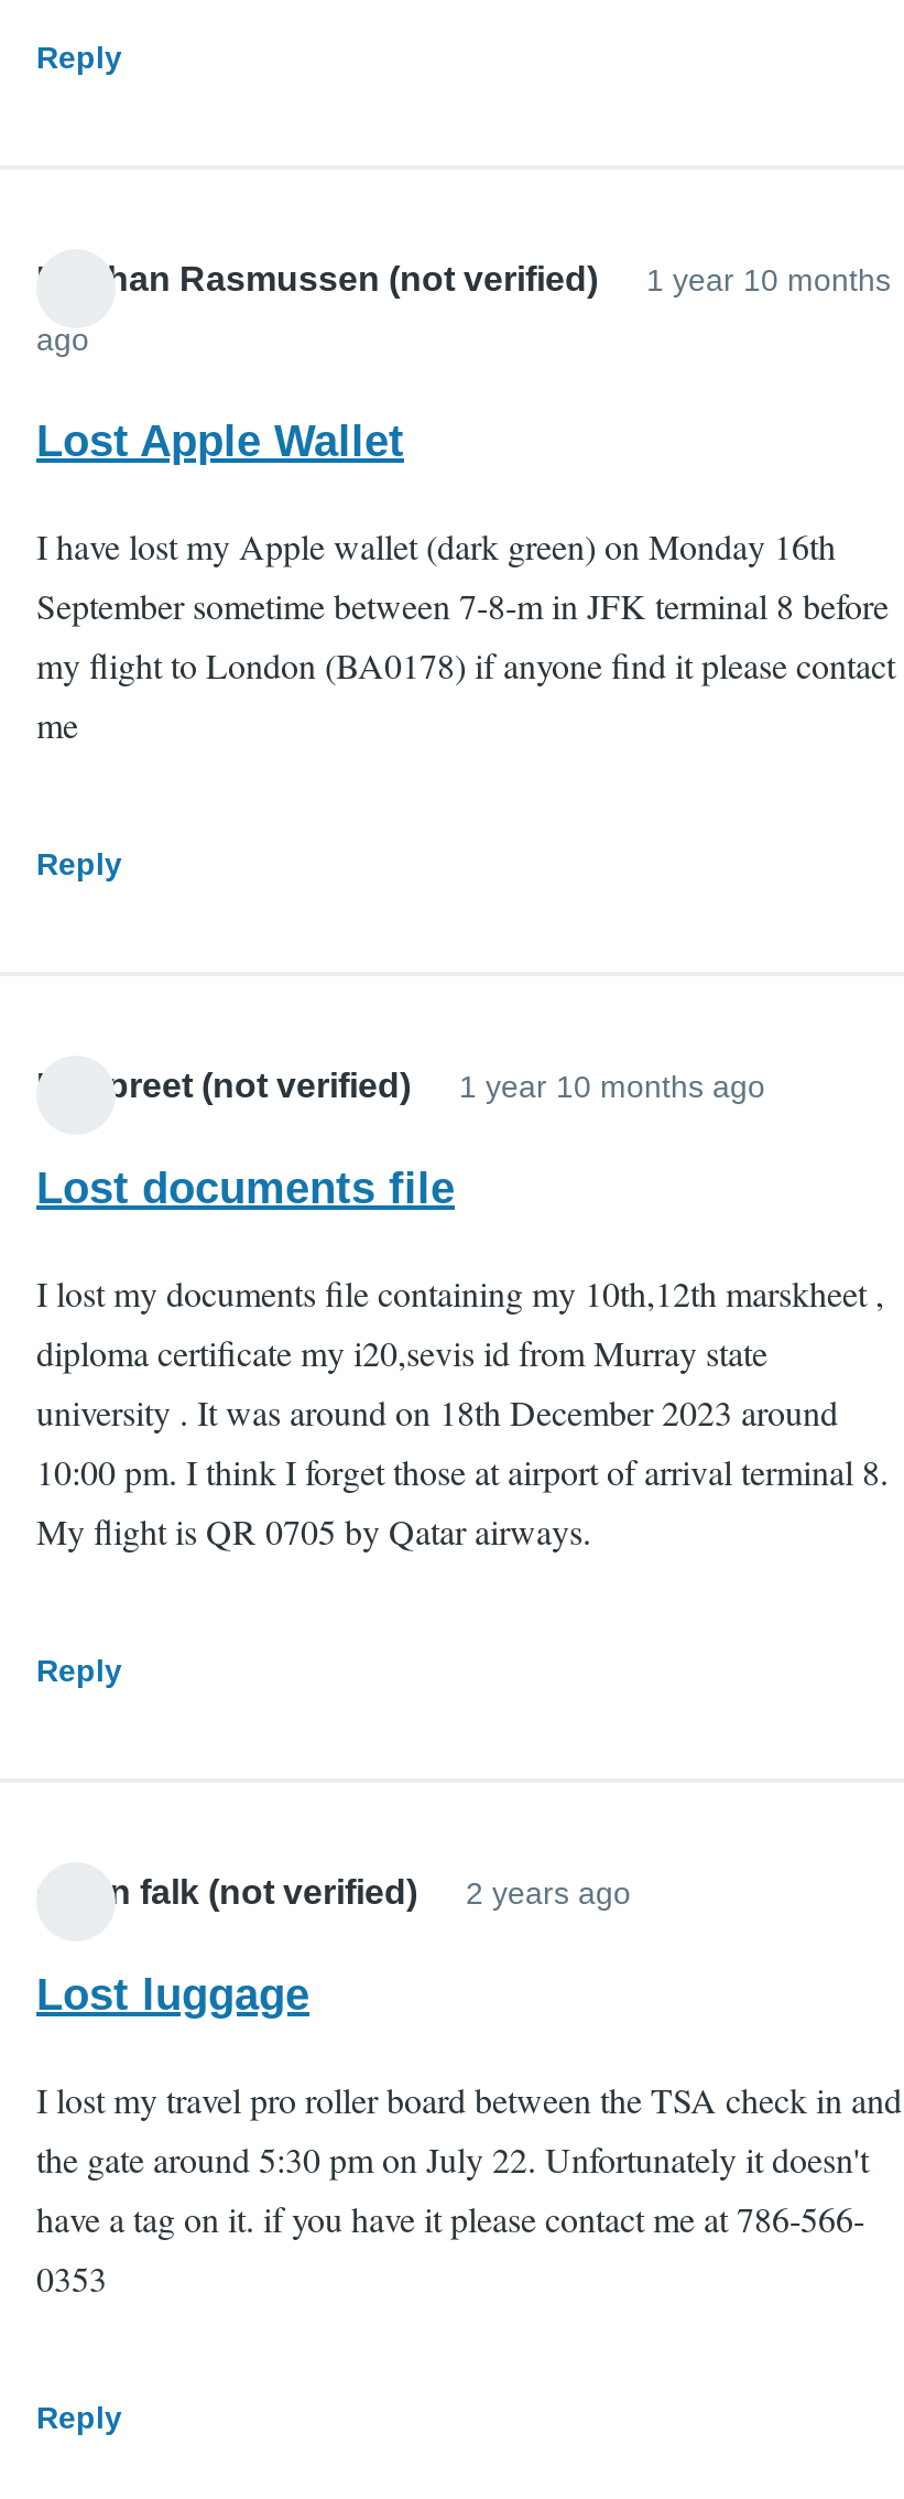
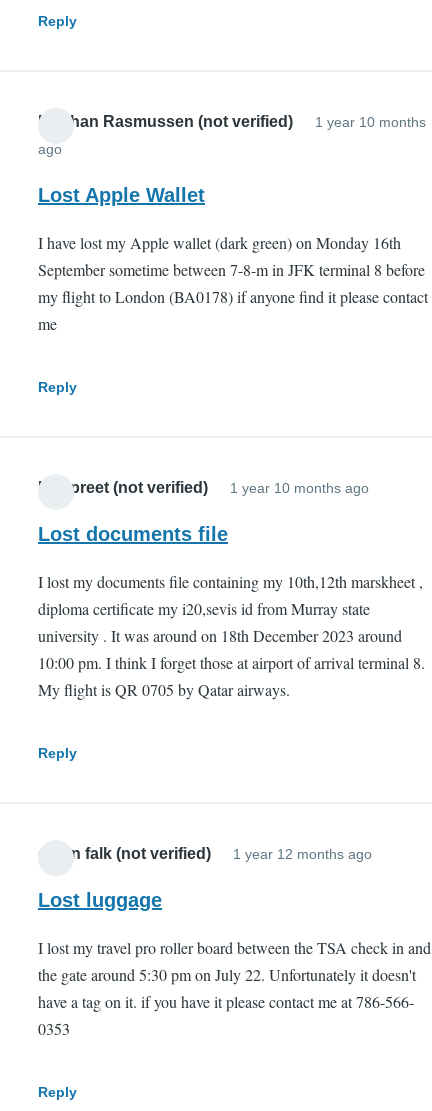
- 2 years ago
+ 1 year 12 months ago
